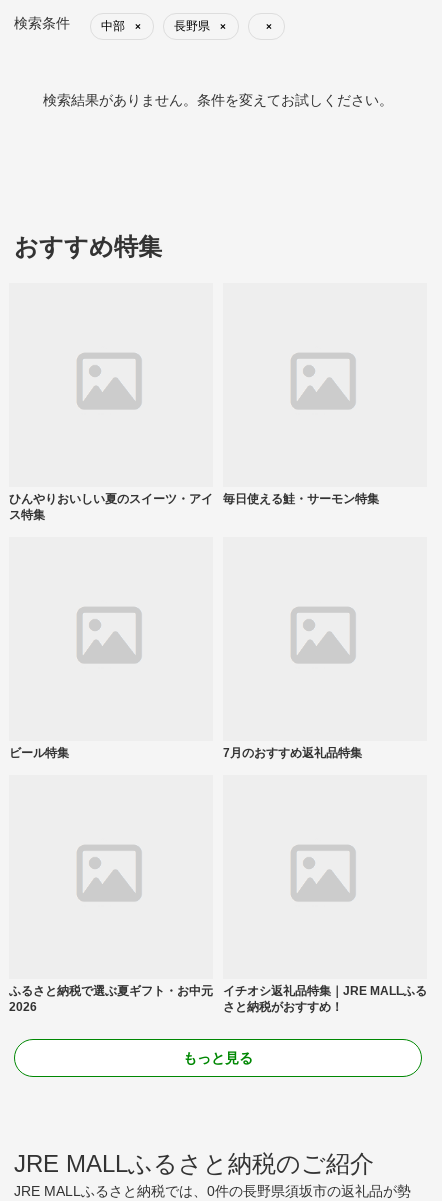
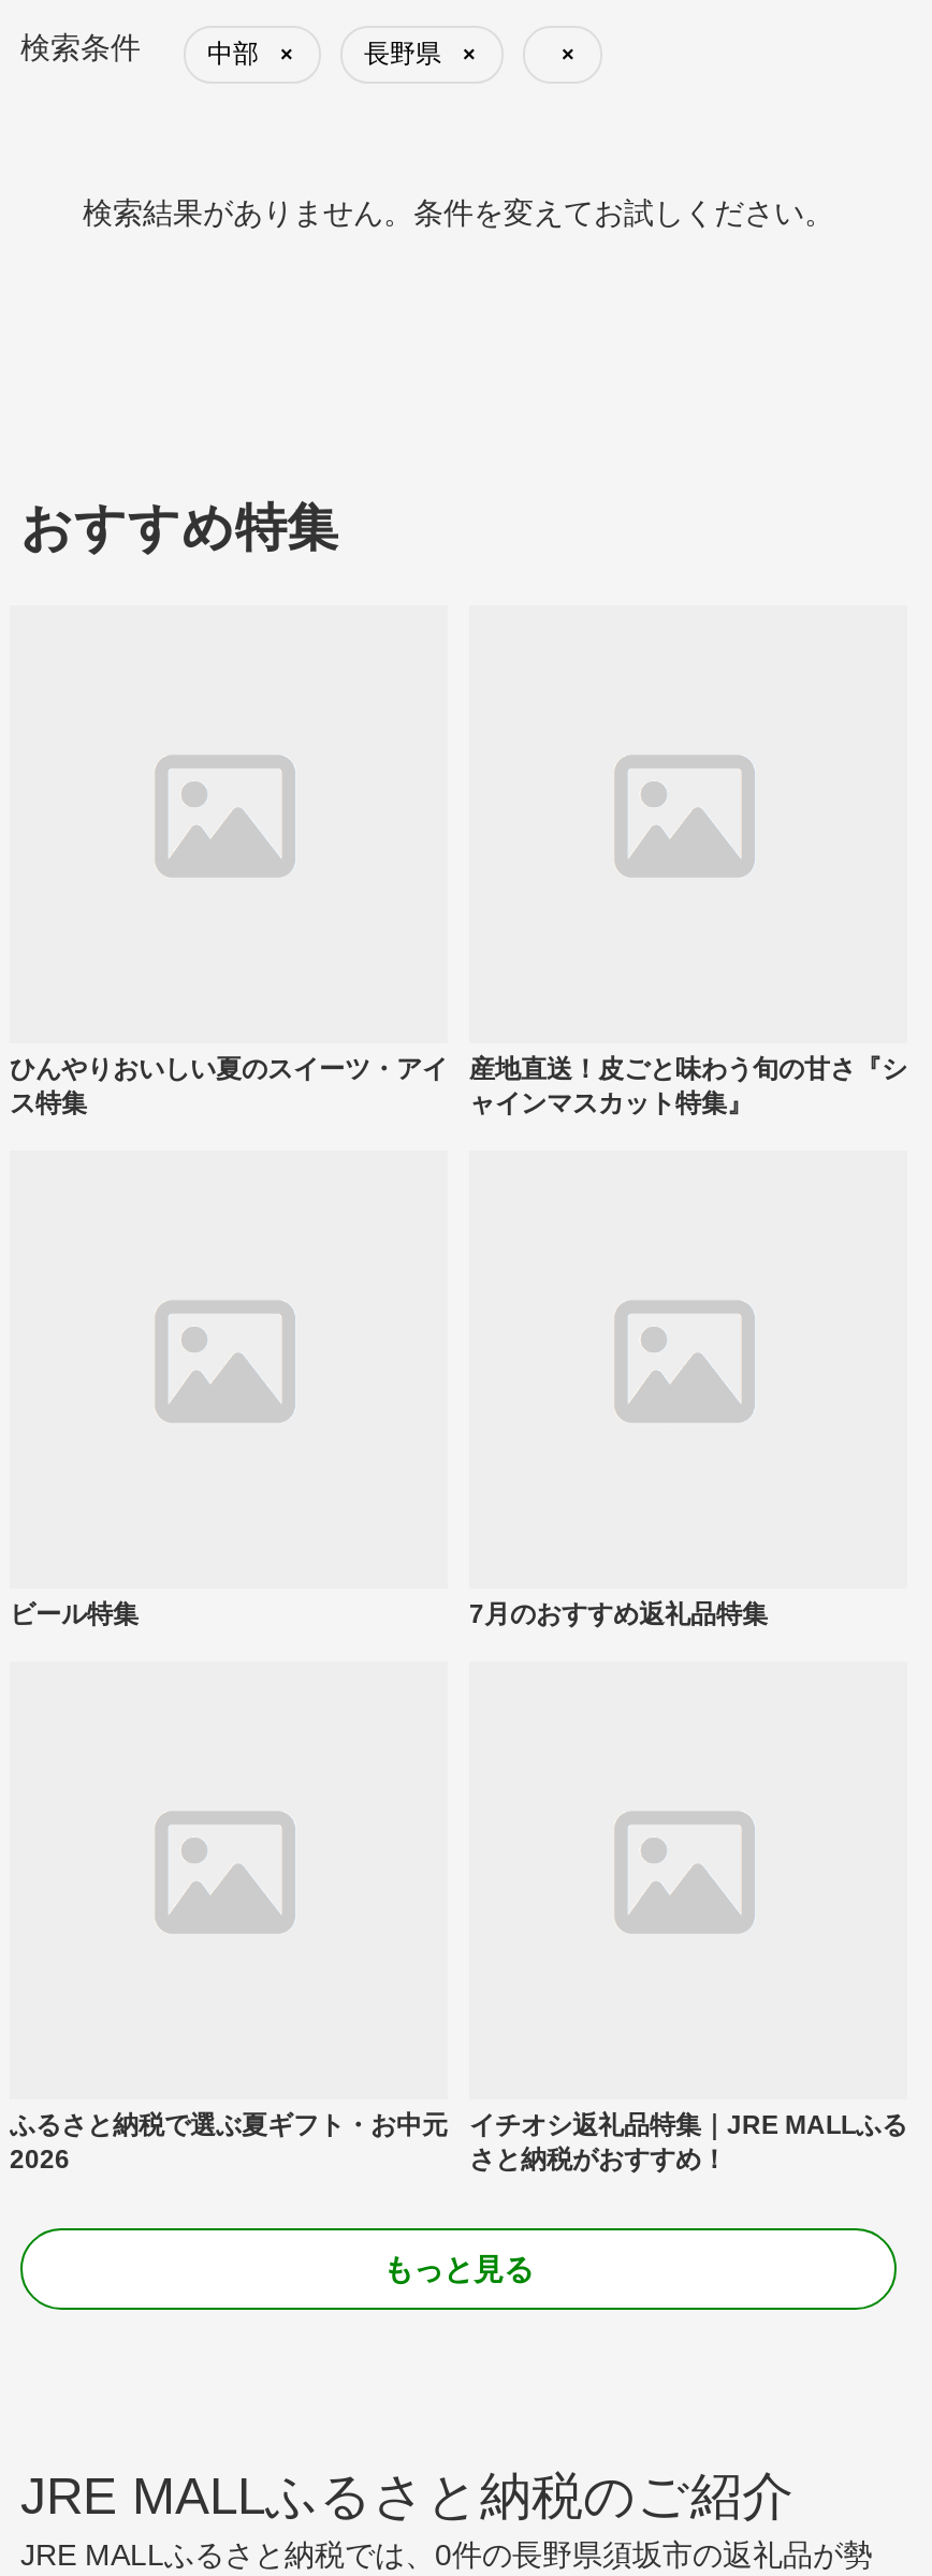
- 毎日使える鮭・サーモン特集
+ 産地直送！皮ごと味わう旬の甘さ『シ
+ ャインマスカット特集』
